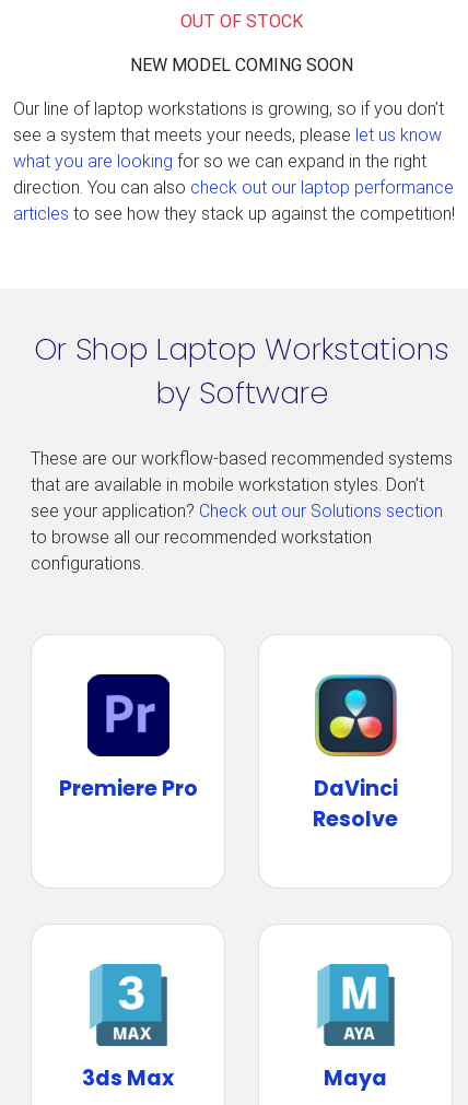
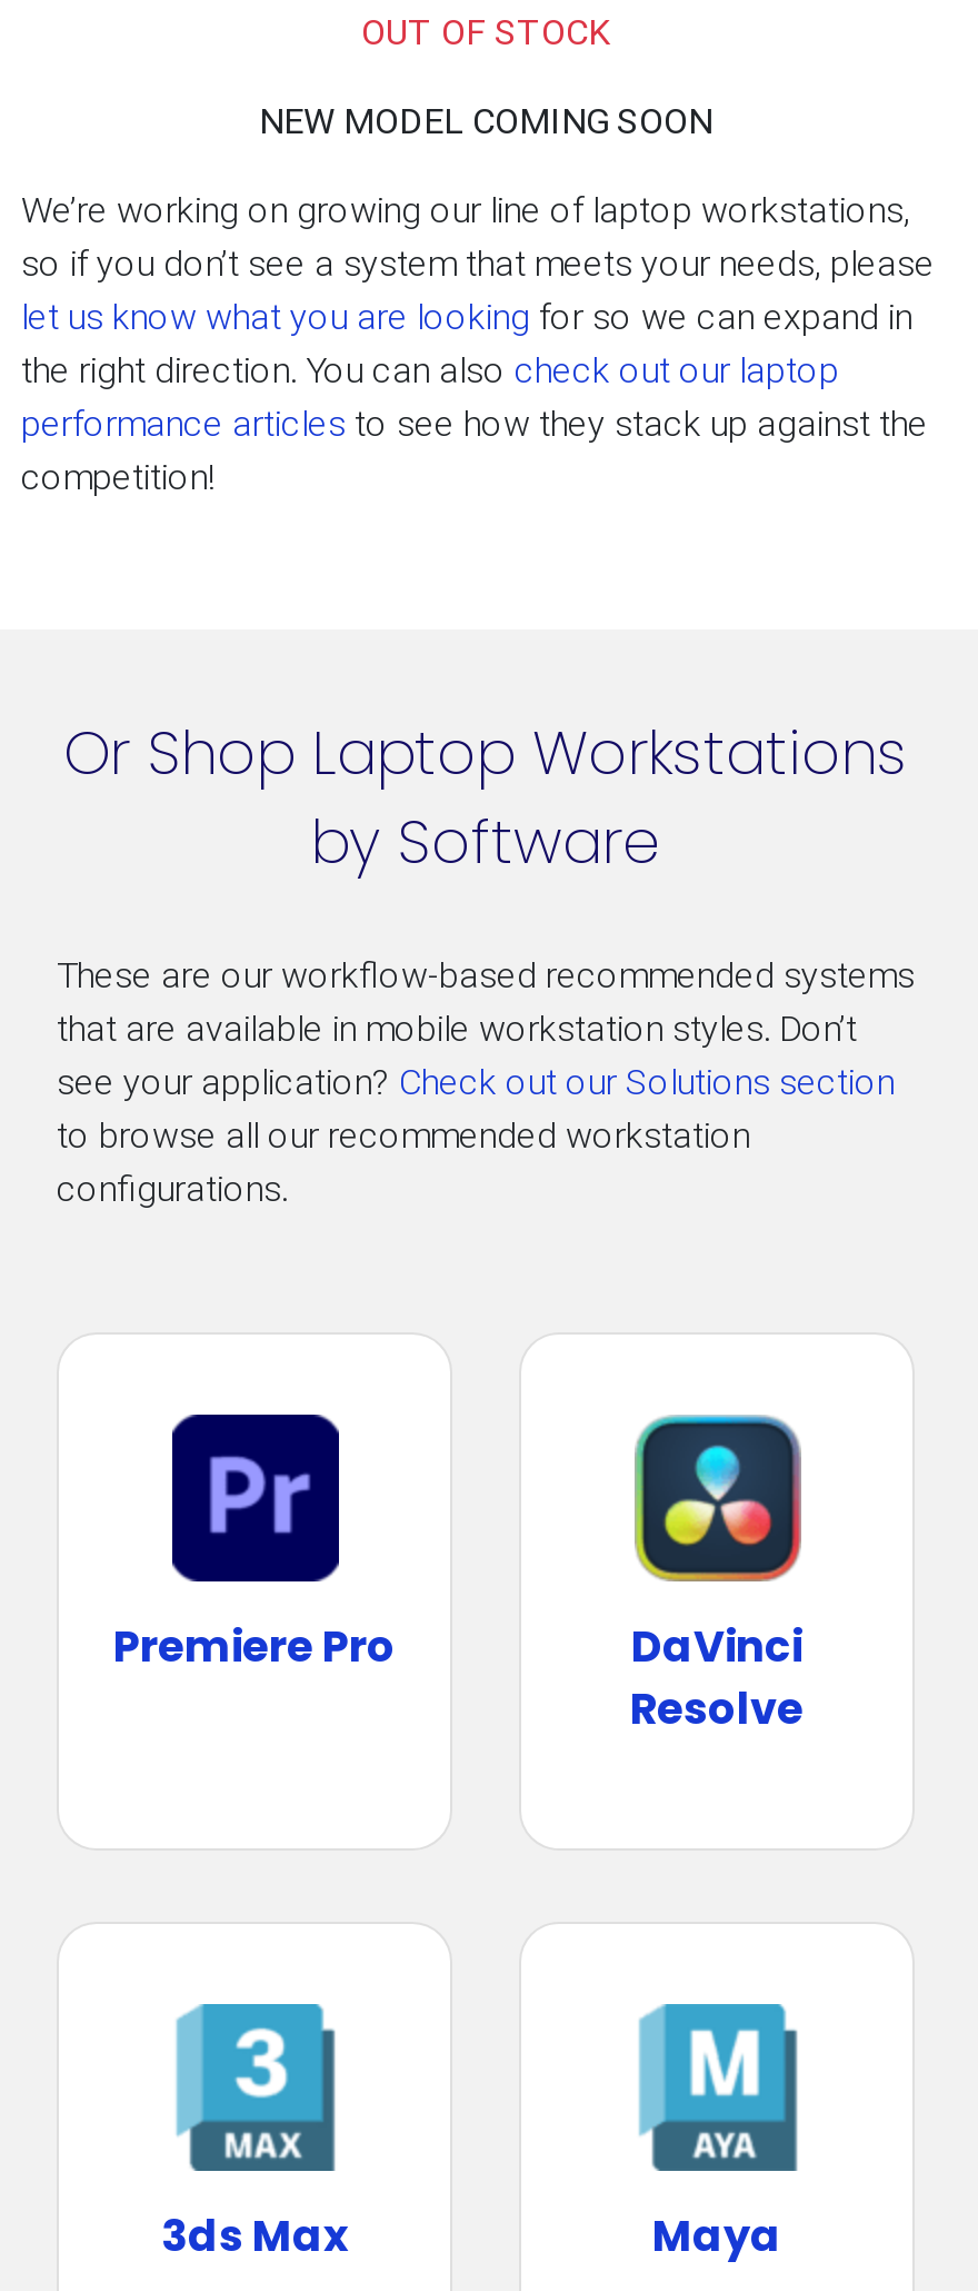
- Our line of laptop workstations is growing, so if you don’t
- see a system that meets your needs, please let us know
- what you are looking for so we can expand in the right
- direction. You can also check out our laptop performance
- articles to see how they stack up against the competition!
+ We’re working on growing our line of laptop workstations,
+ so if you don’t see a system that meets your needs, please
+ let us know what you are looking for so we can expand in
+ the right direction. You can also check out our laptop
+ performance articles to see how they stack up against the
+ competition!
